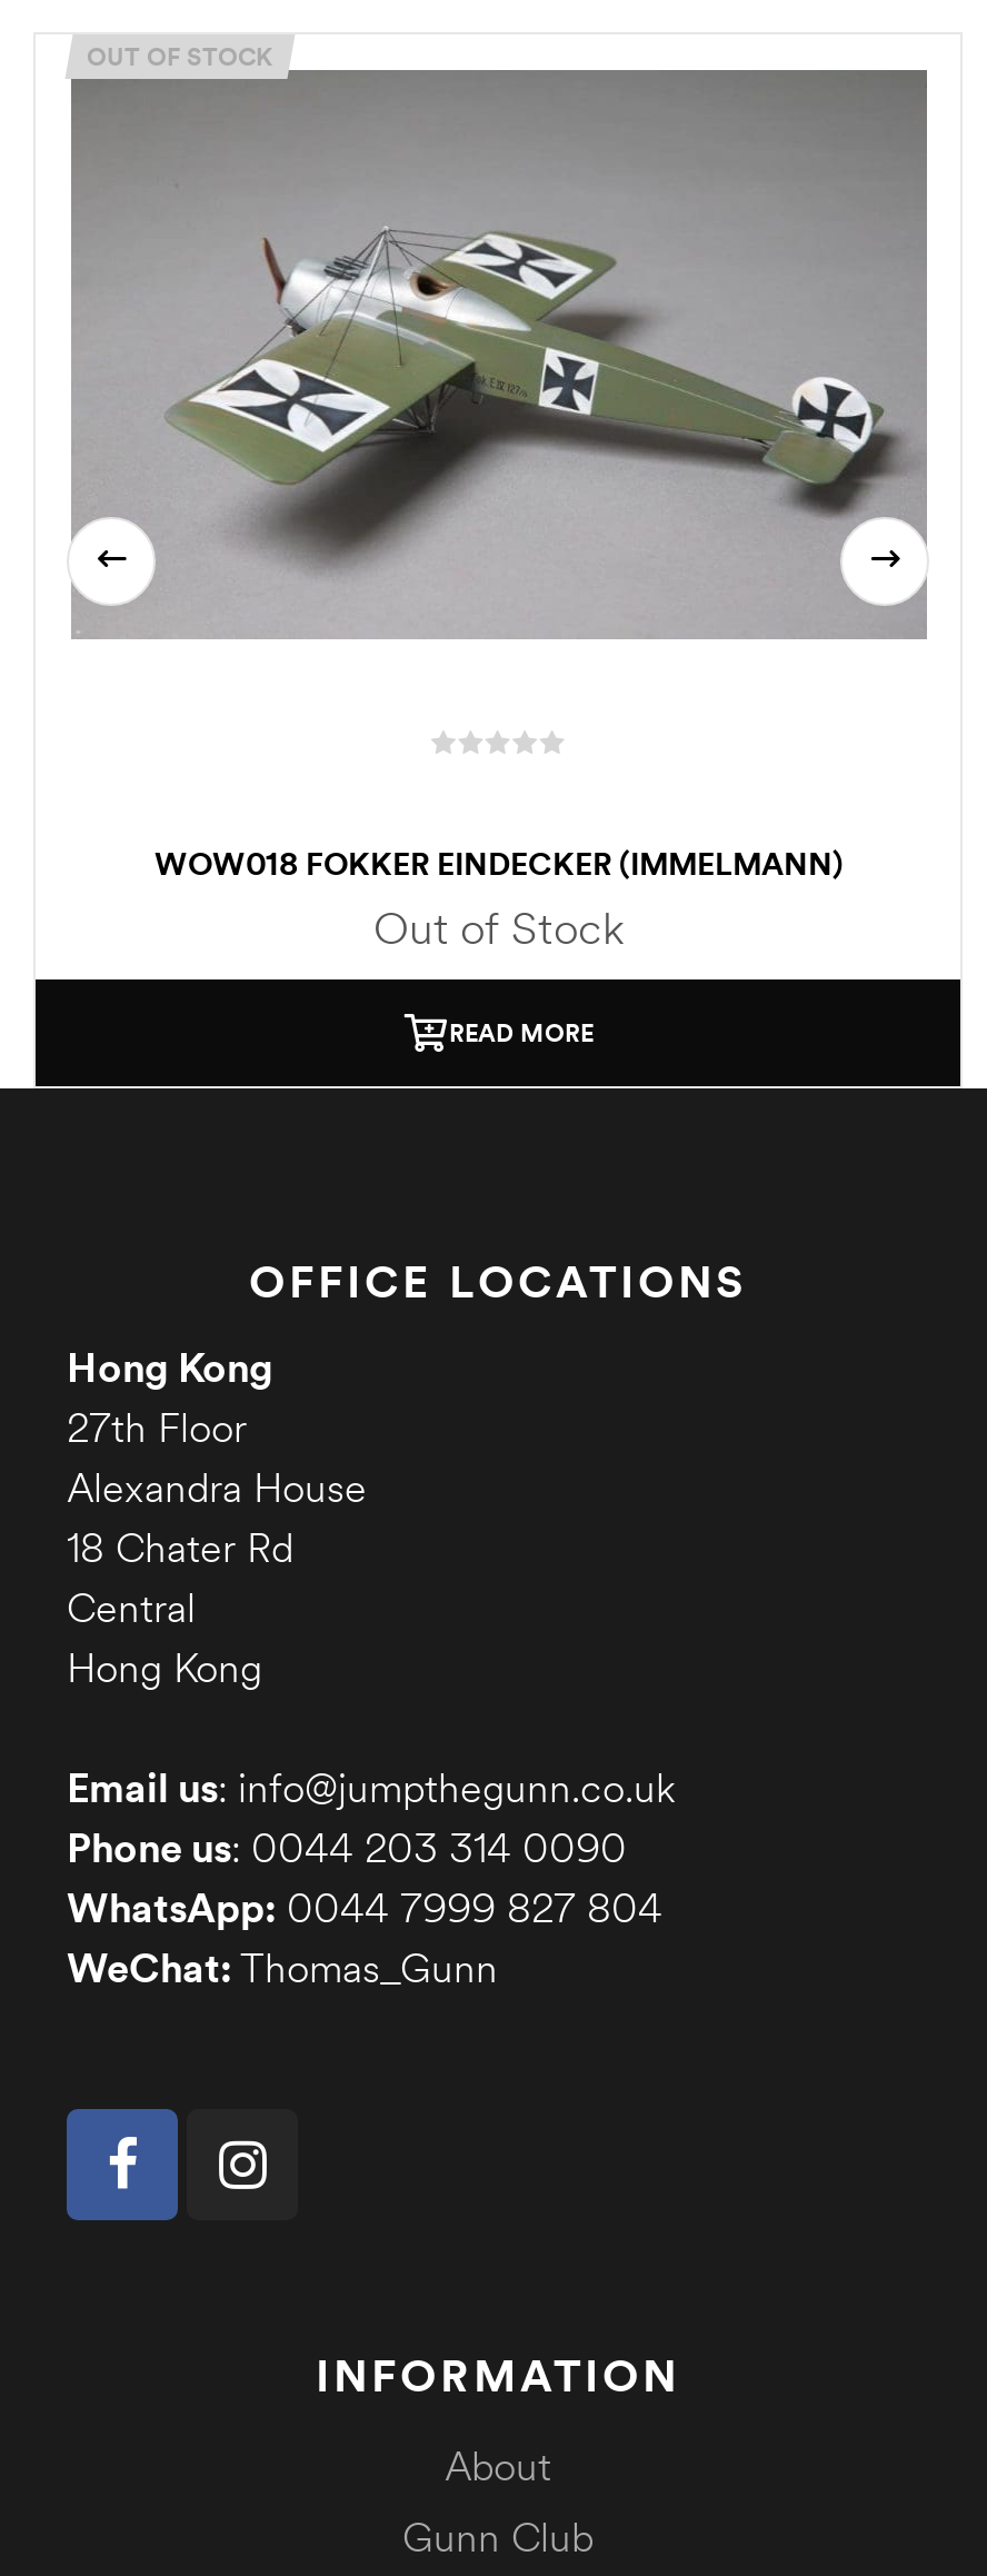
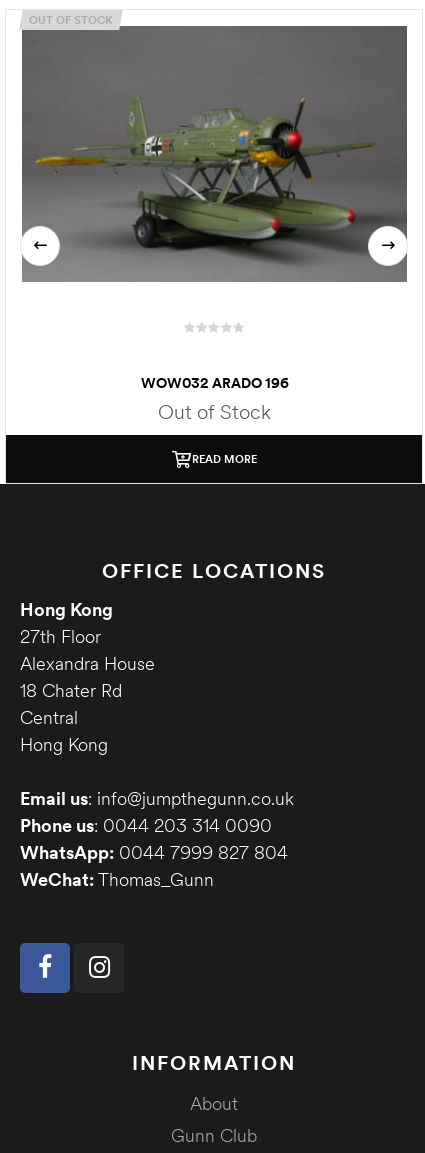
- [image]
+ [image]

- WOW018 FOKKER EINDECKER (IMMELMANN)
+ WOW032 ARADO 196
